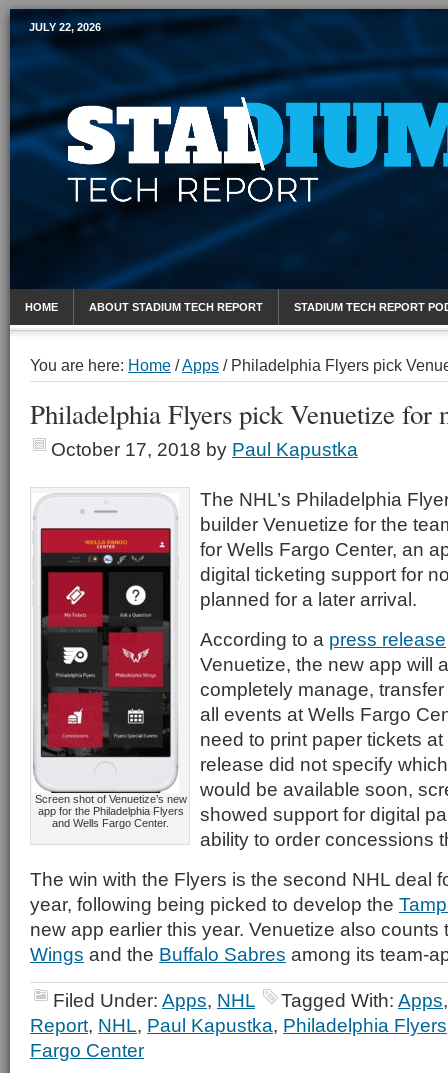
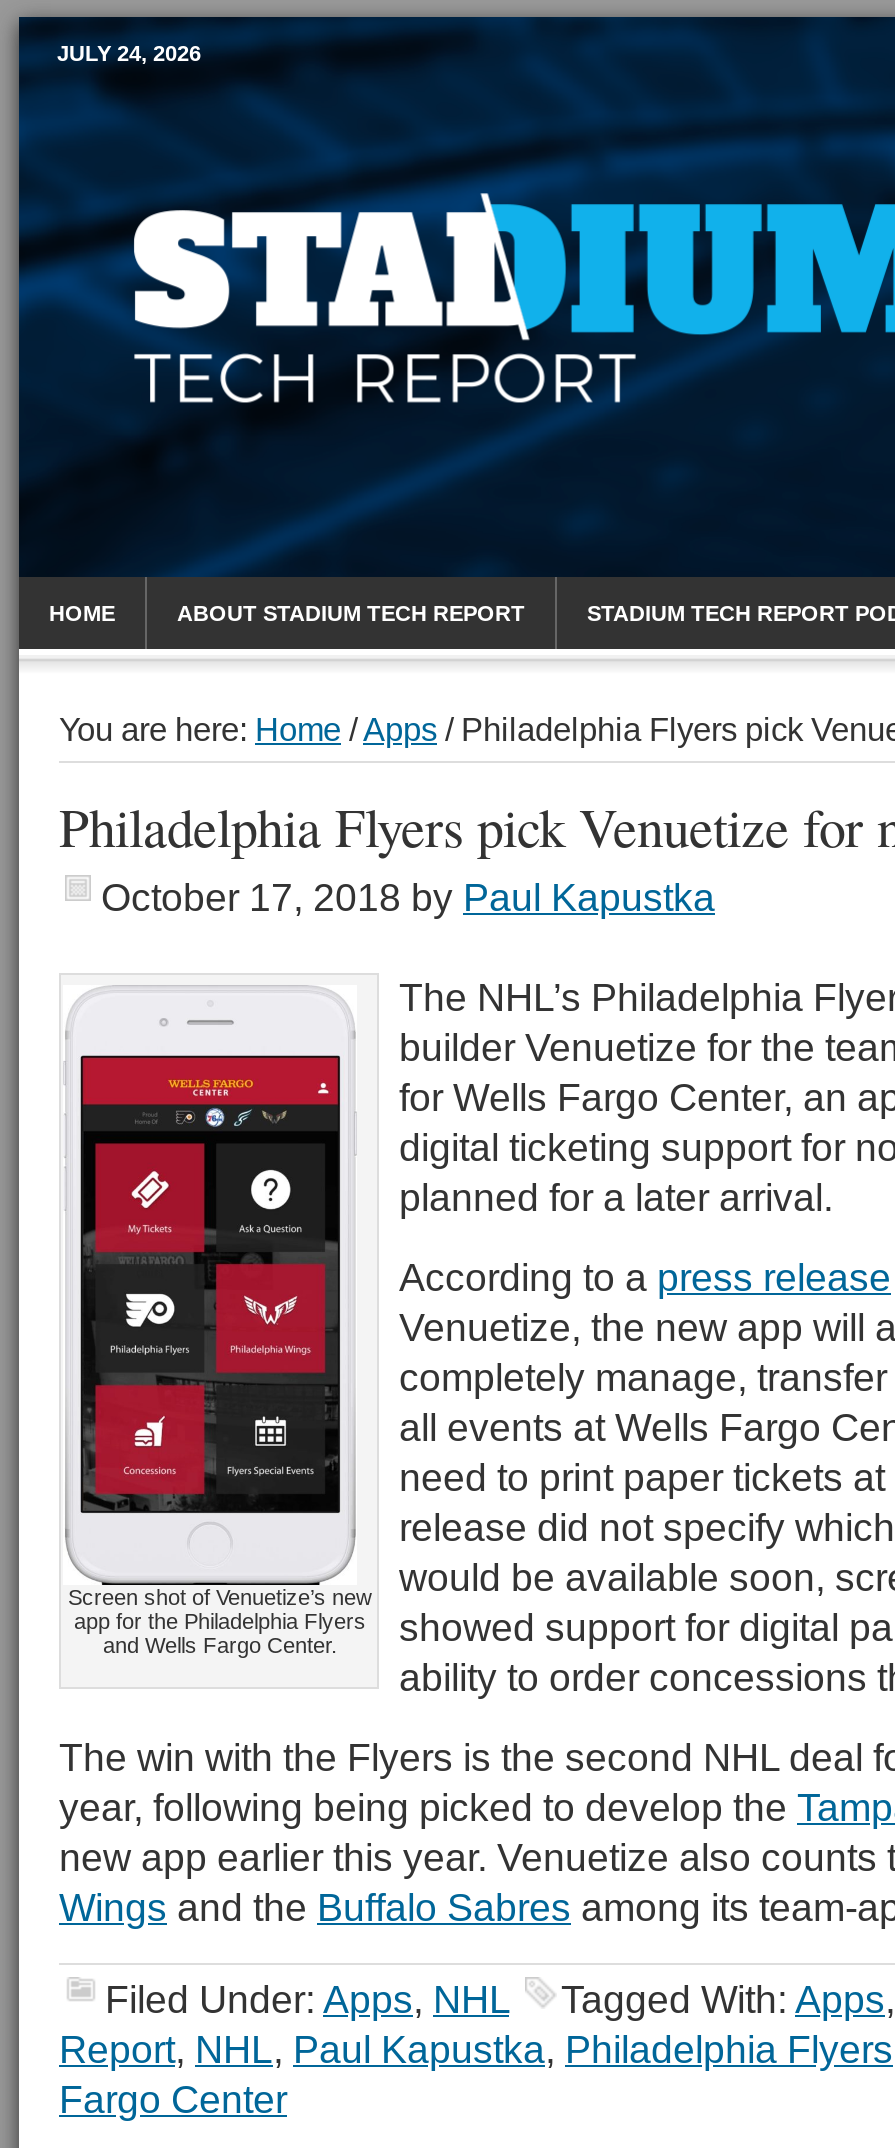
- JULY 22, 2026
+ JULY 24, 2026
